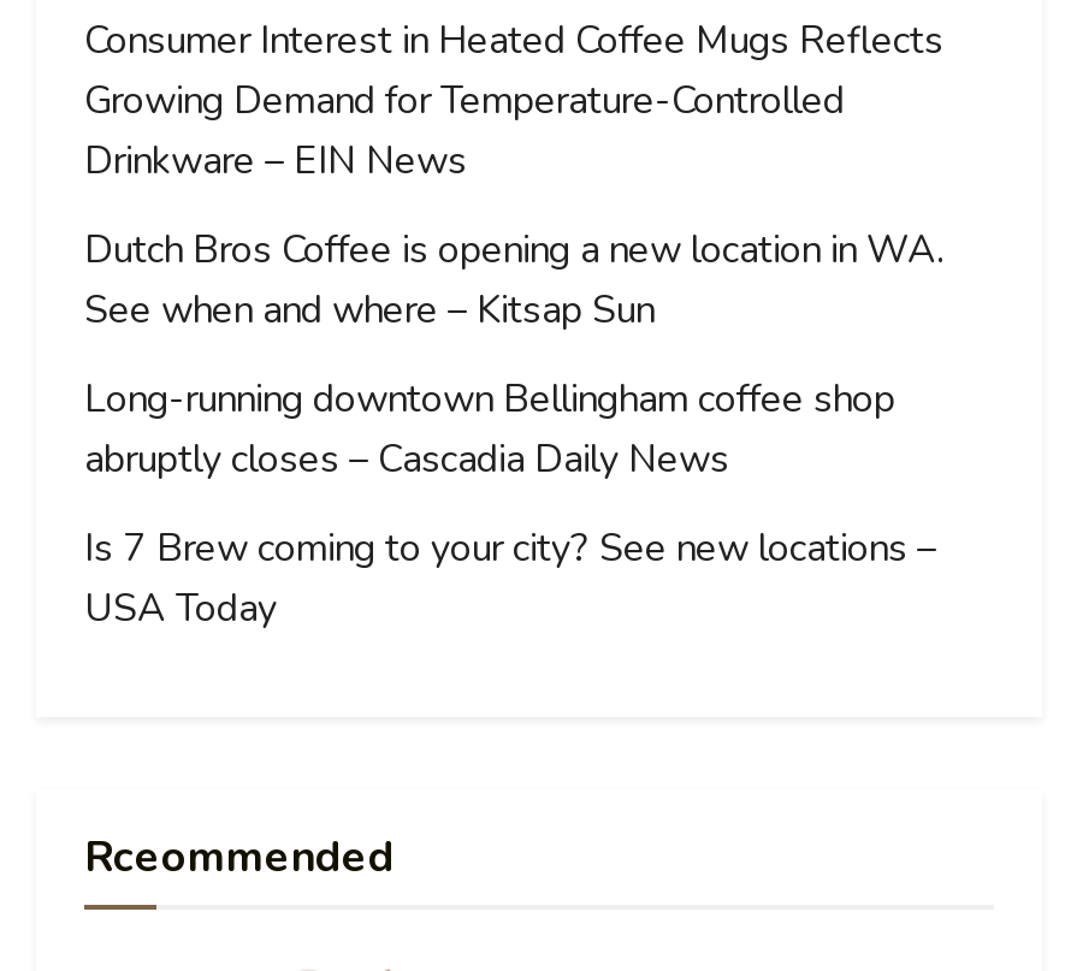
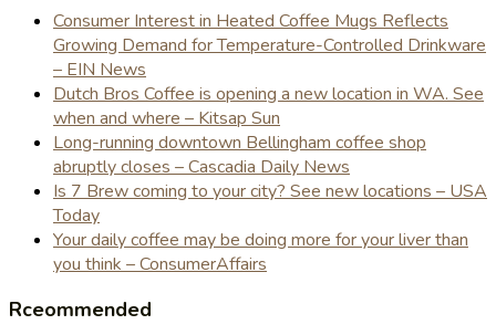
- Is 7 Brew coming to your city? See new locations –
- USA Today
+ Is 7 Brew coming to your city? See new locations – USA
+ Today
+ Your daily coffee may be doing more for your liver than
+ you think – ConsumerAffairs
